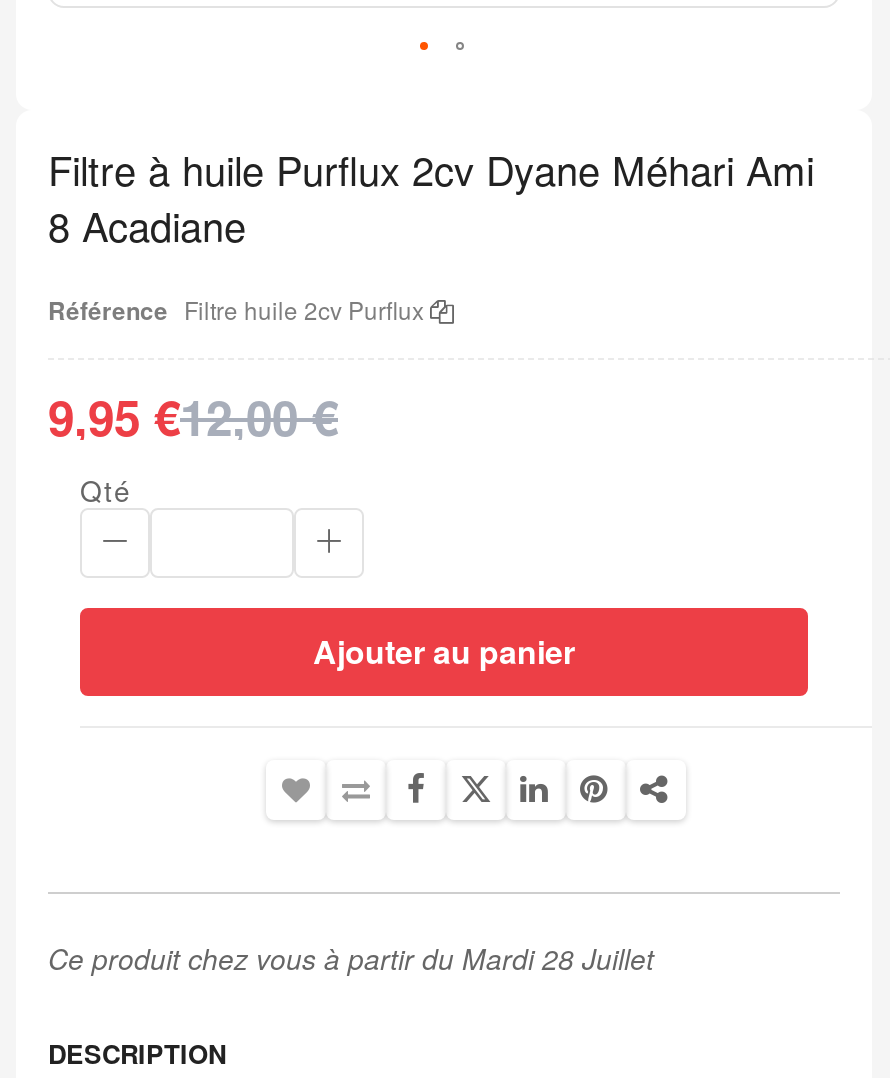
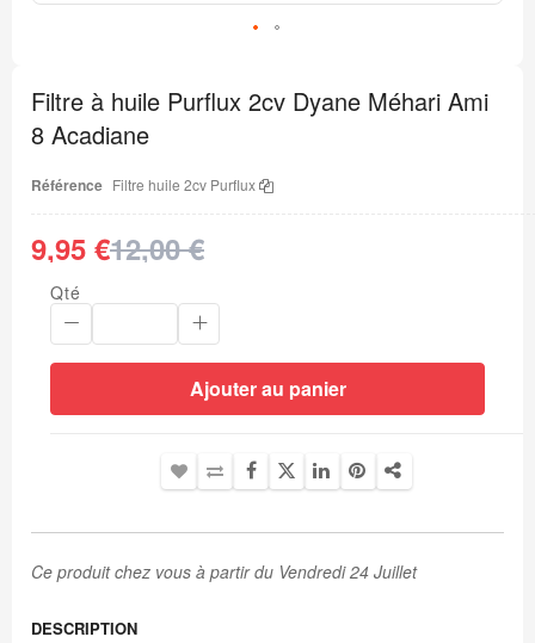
- Ce produit chez vous à partir du Mardi 28 Juillet
+ Ce produit chez vous à partir du Vendredi 24 Juillet
